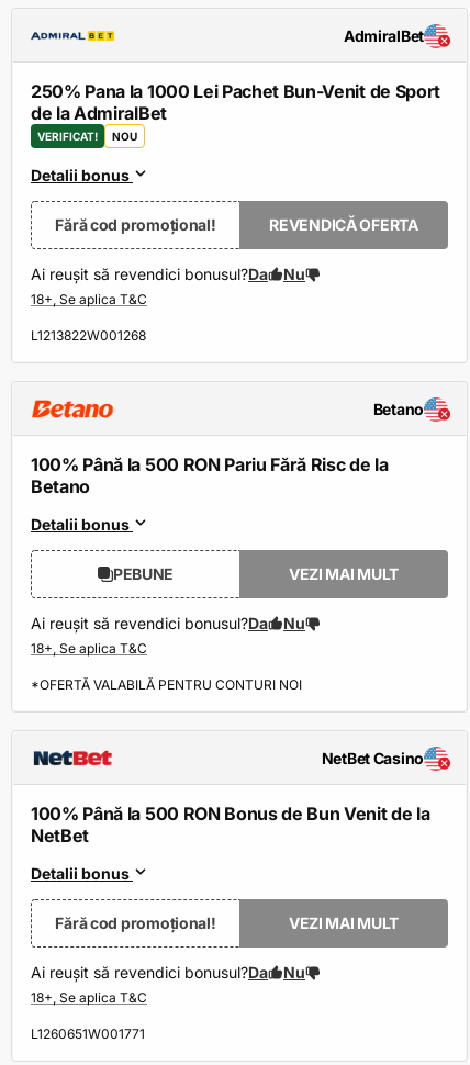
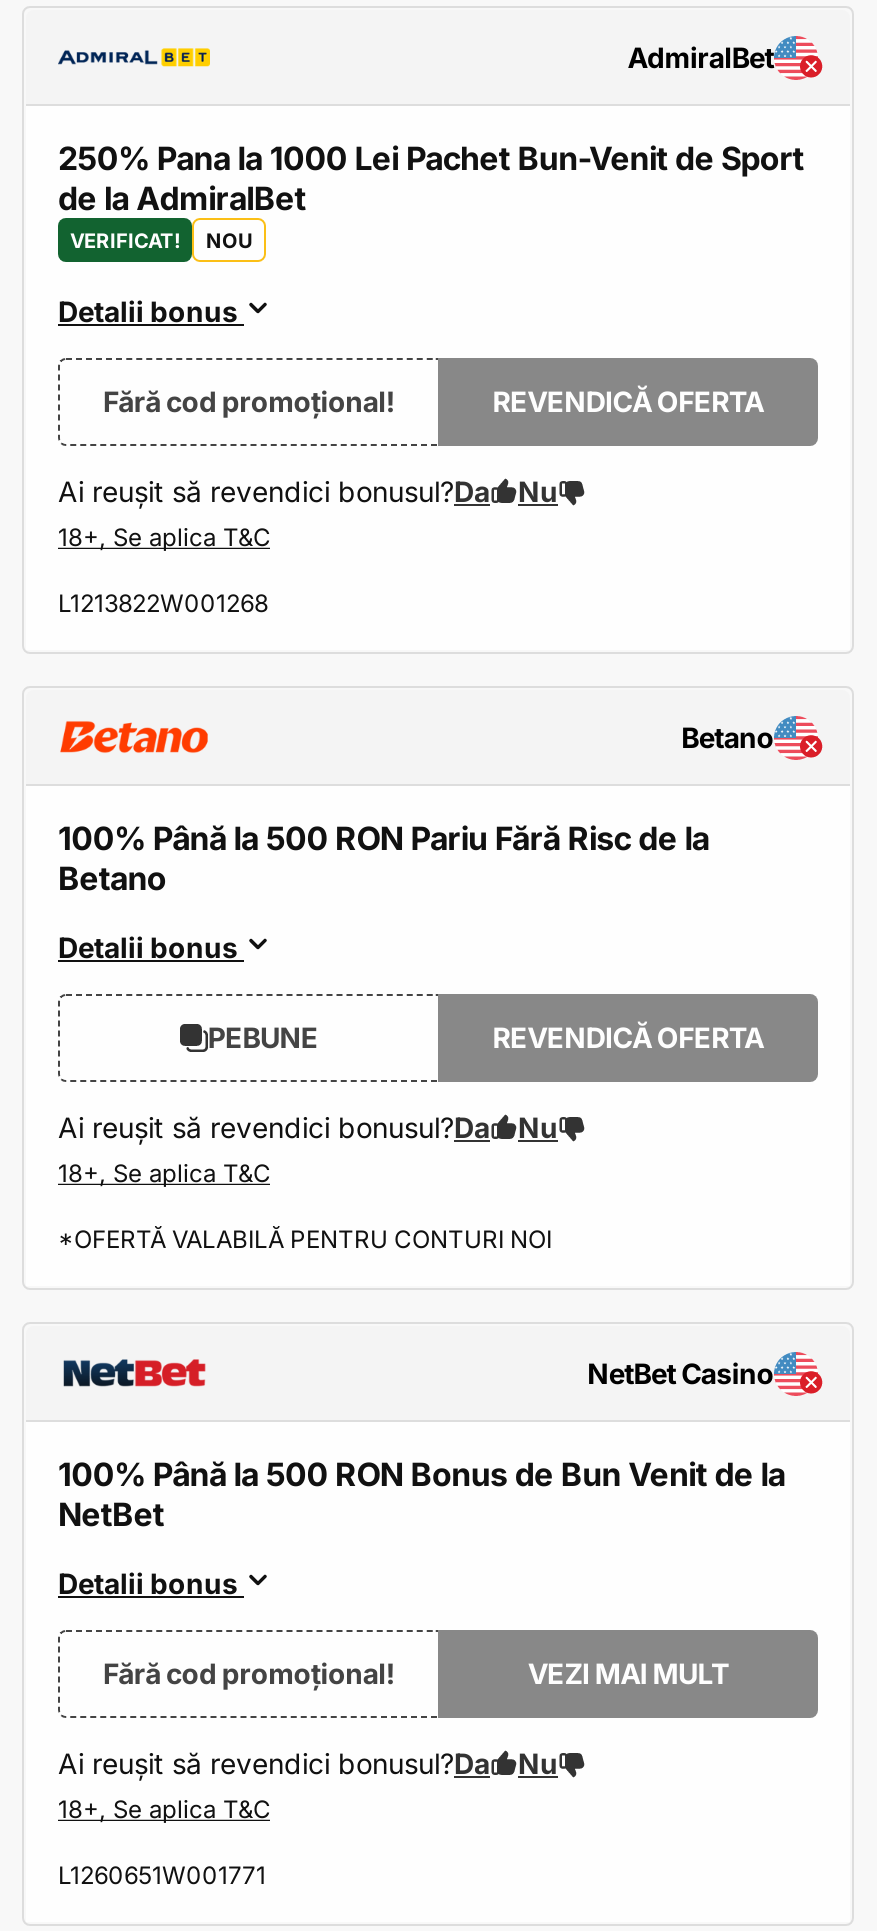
- VEZI MAI MULT
+ REVENDICĂ OFERTA
